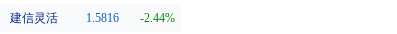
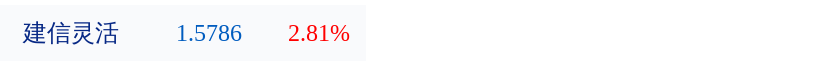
- 1.5816
+ 1.5786

- -2.44%
+ 2.81%
